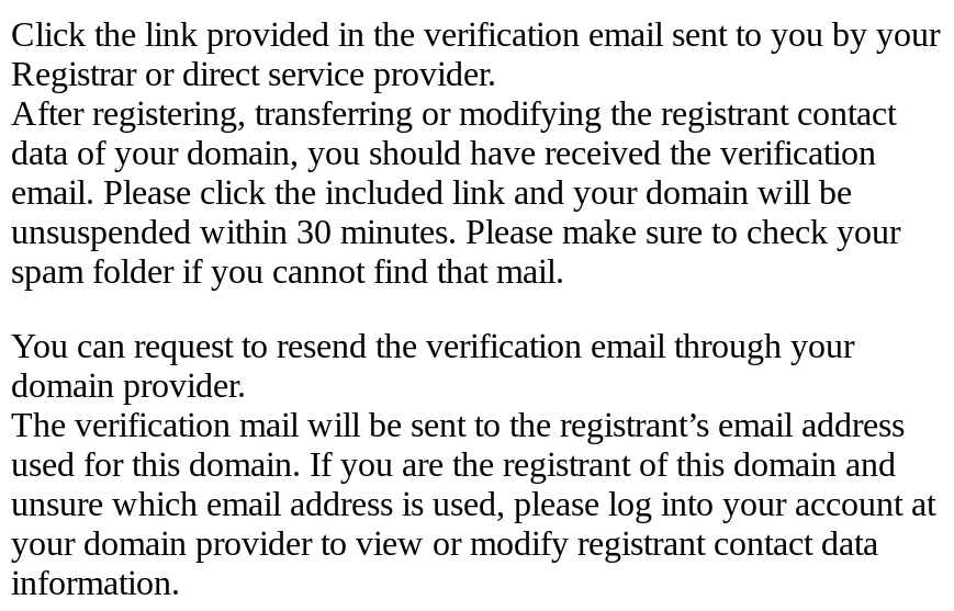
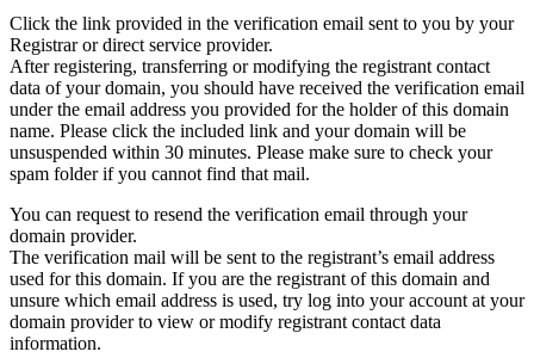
- data of your domain, you should have received the verification
- email. Please click the included link and your domain will be
+ data of your domain, you should have received the verification email
+ under the email address you provided for the holder of this domain
+ name. Please click the included link and your domain will be

- unsure which email address is used, please log into your account at
- your domain provider to view or modify registrant contact data
+ unsure which email address is used, try log into your account at your
+ domain provider to view or modify registrant contact data
